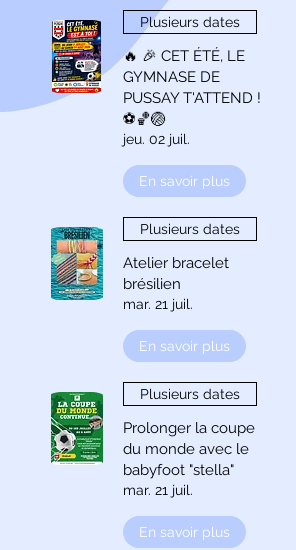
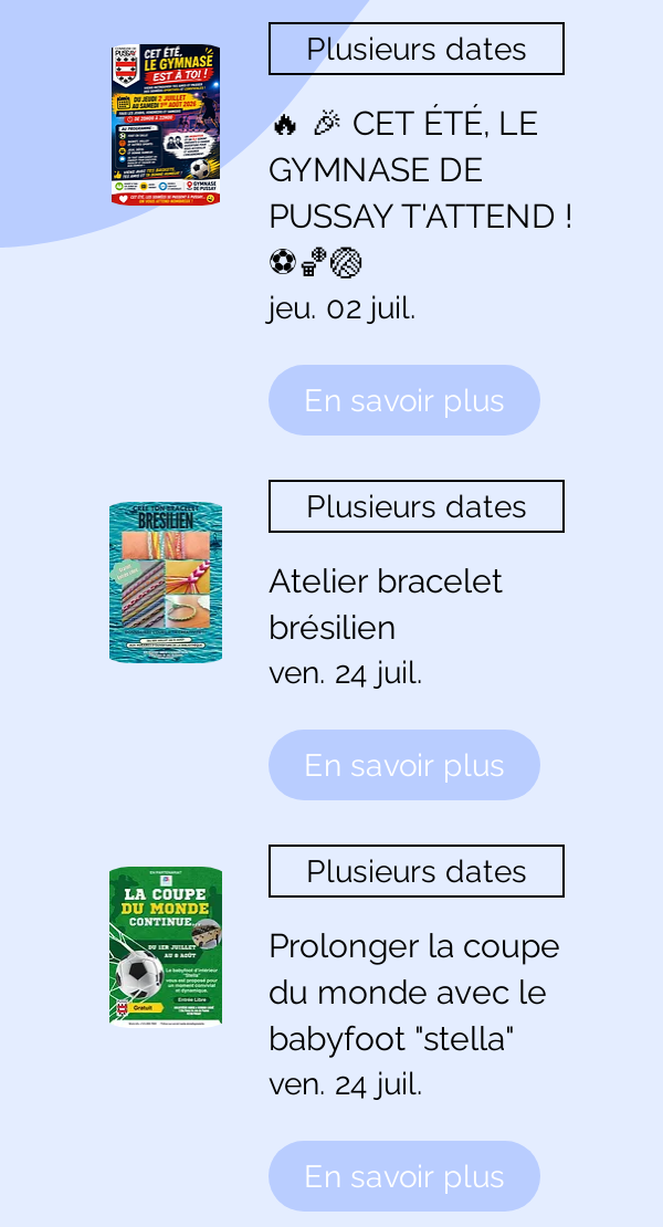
- mar. 21 juil.
+ ven. 24 juil.

- mar. 21 juil.
+ ven. 24 juil.
